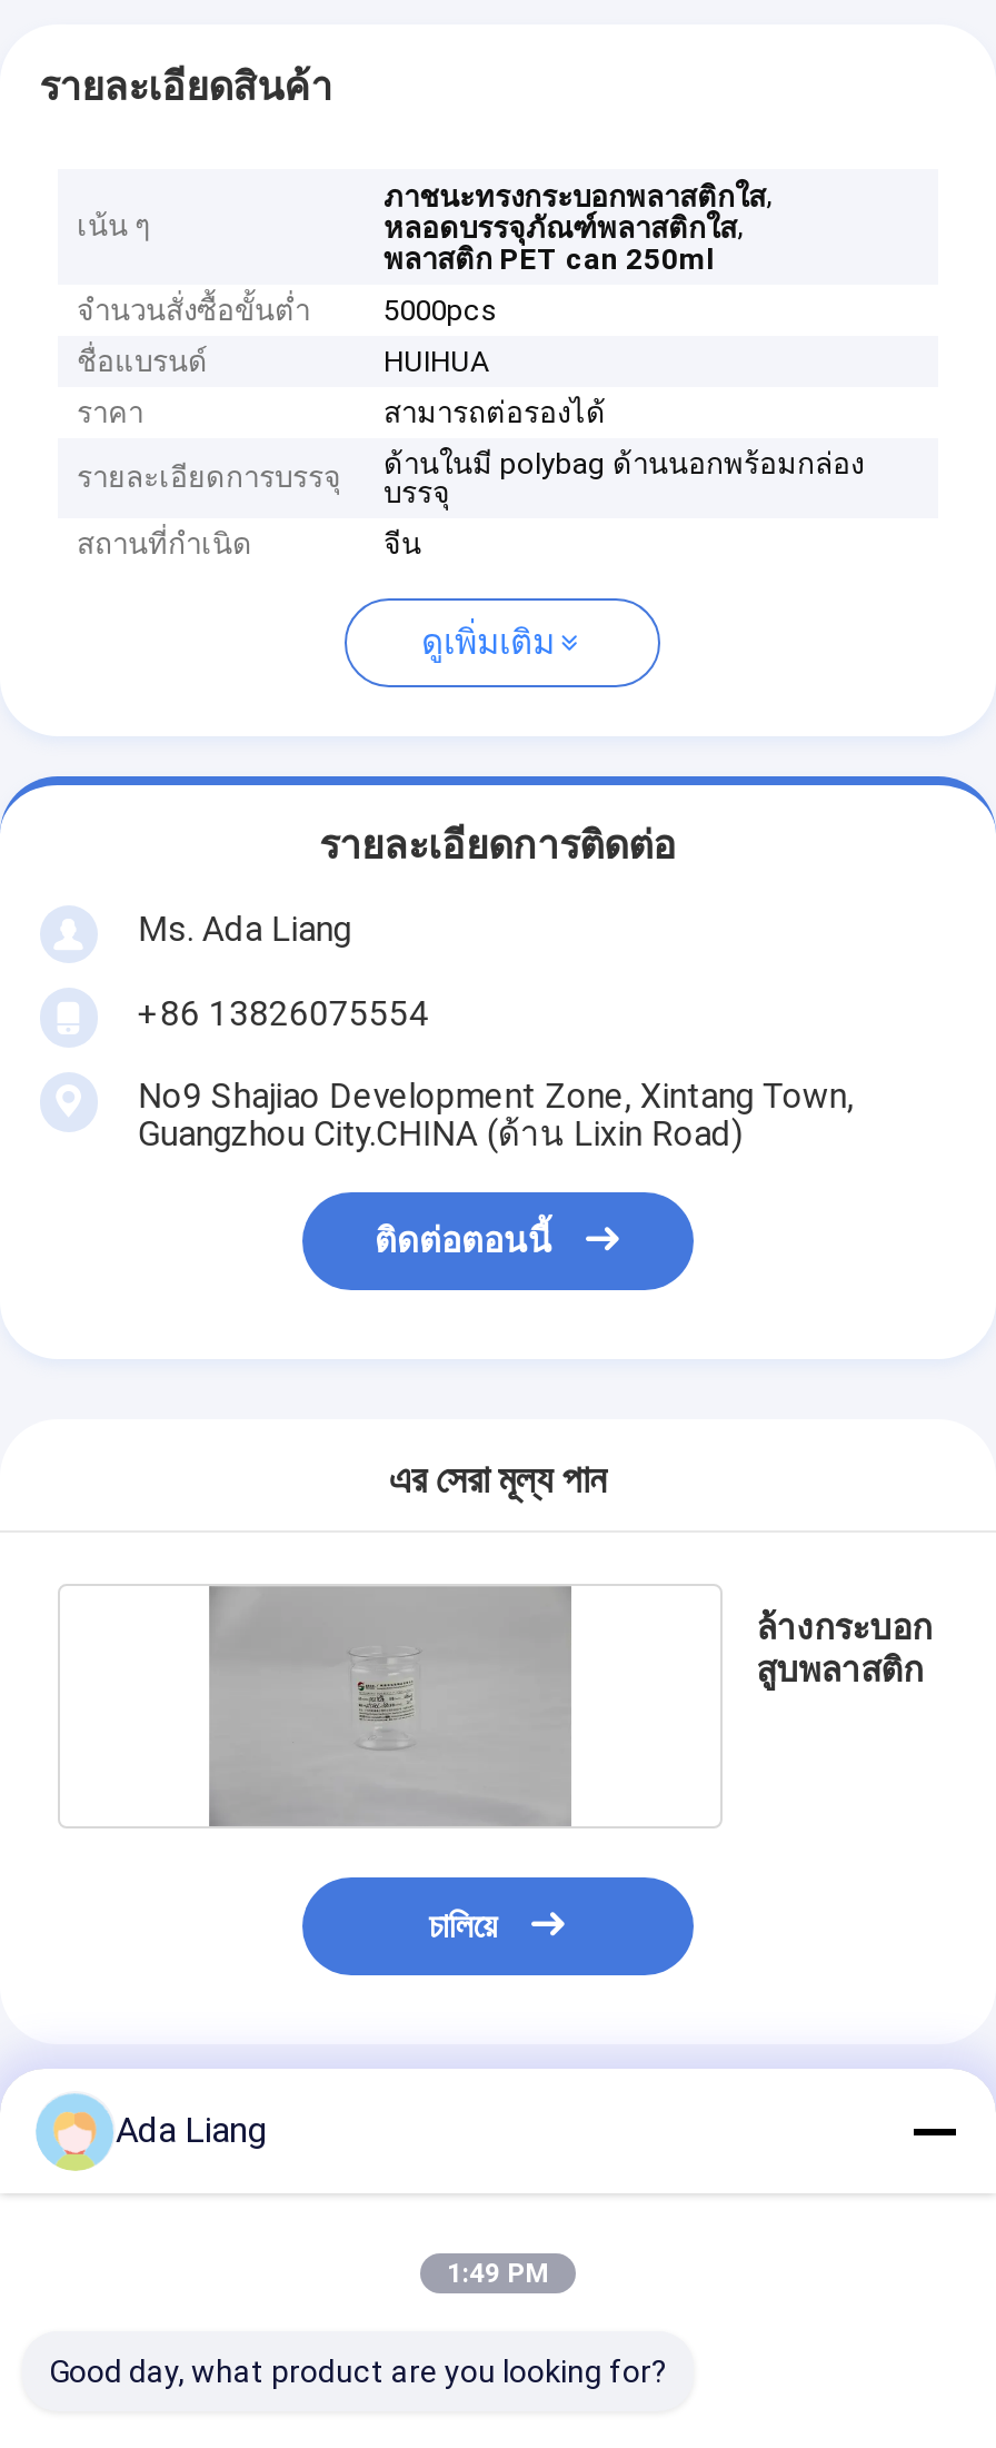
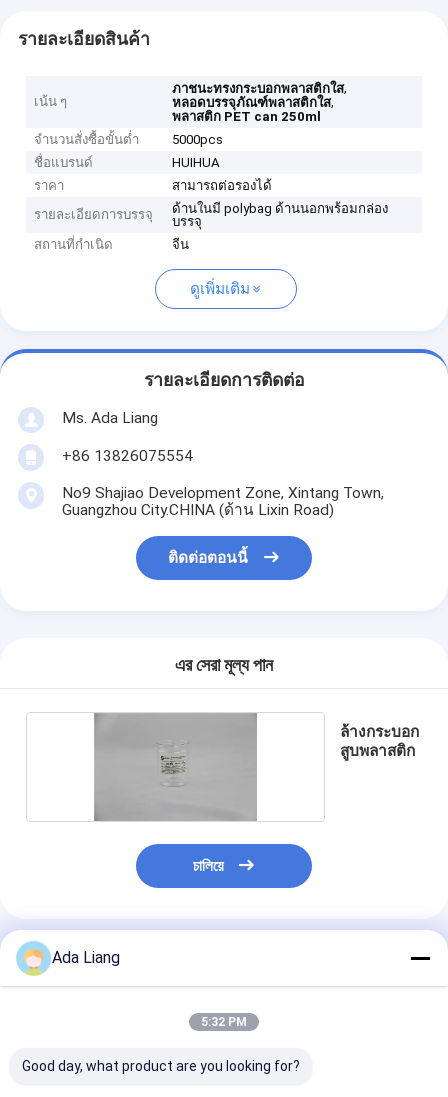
- 1:49 PM
+ 5:32 PM
